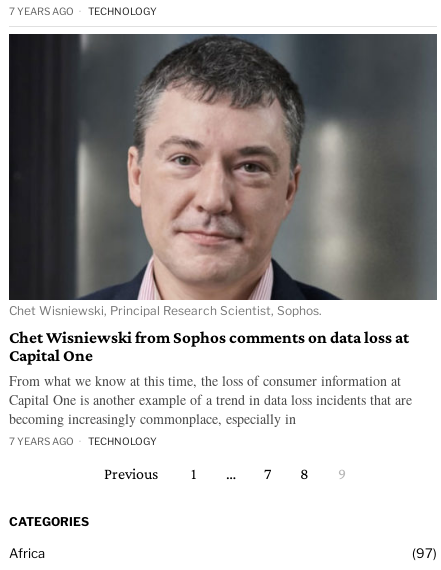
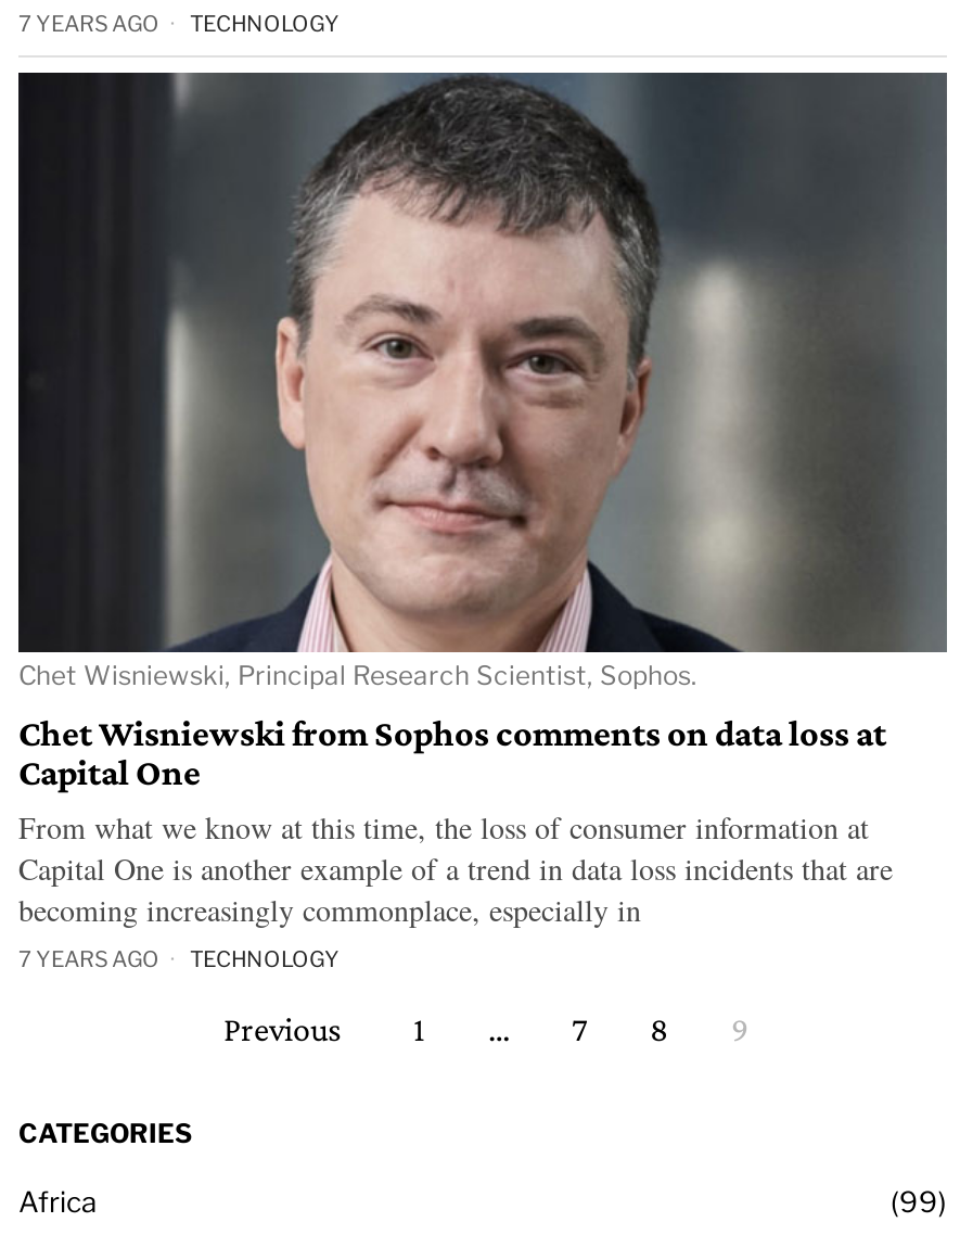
- 97
+ 99
